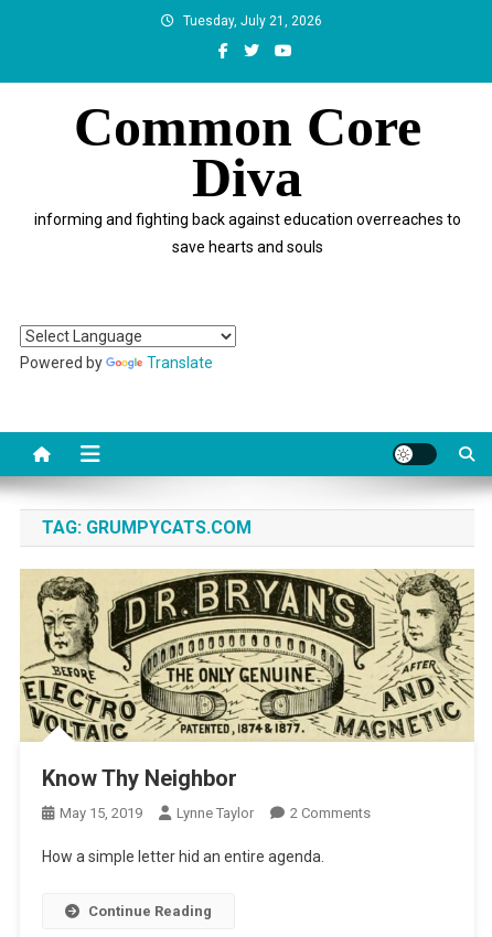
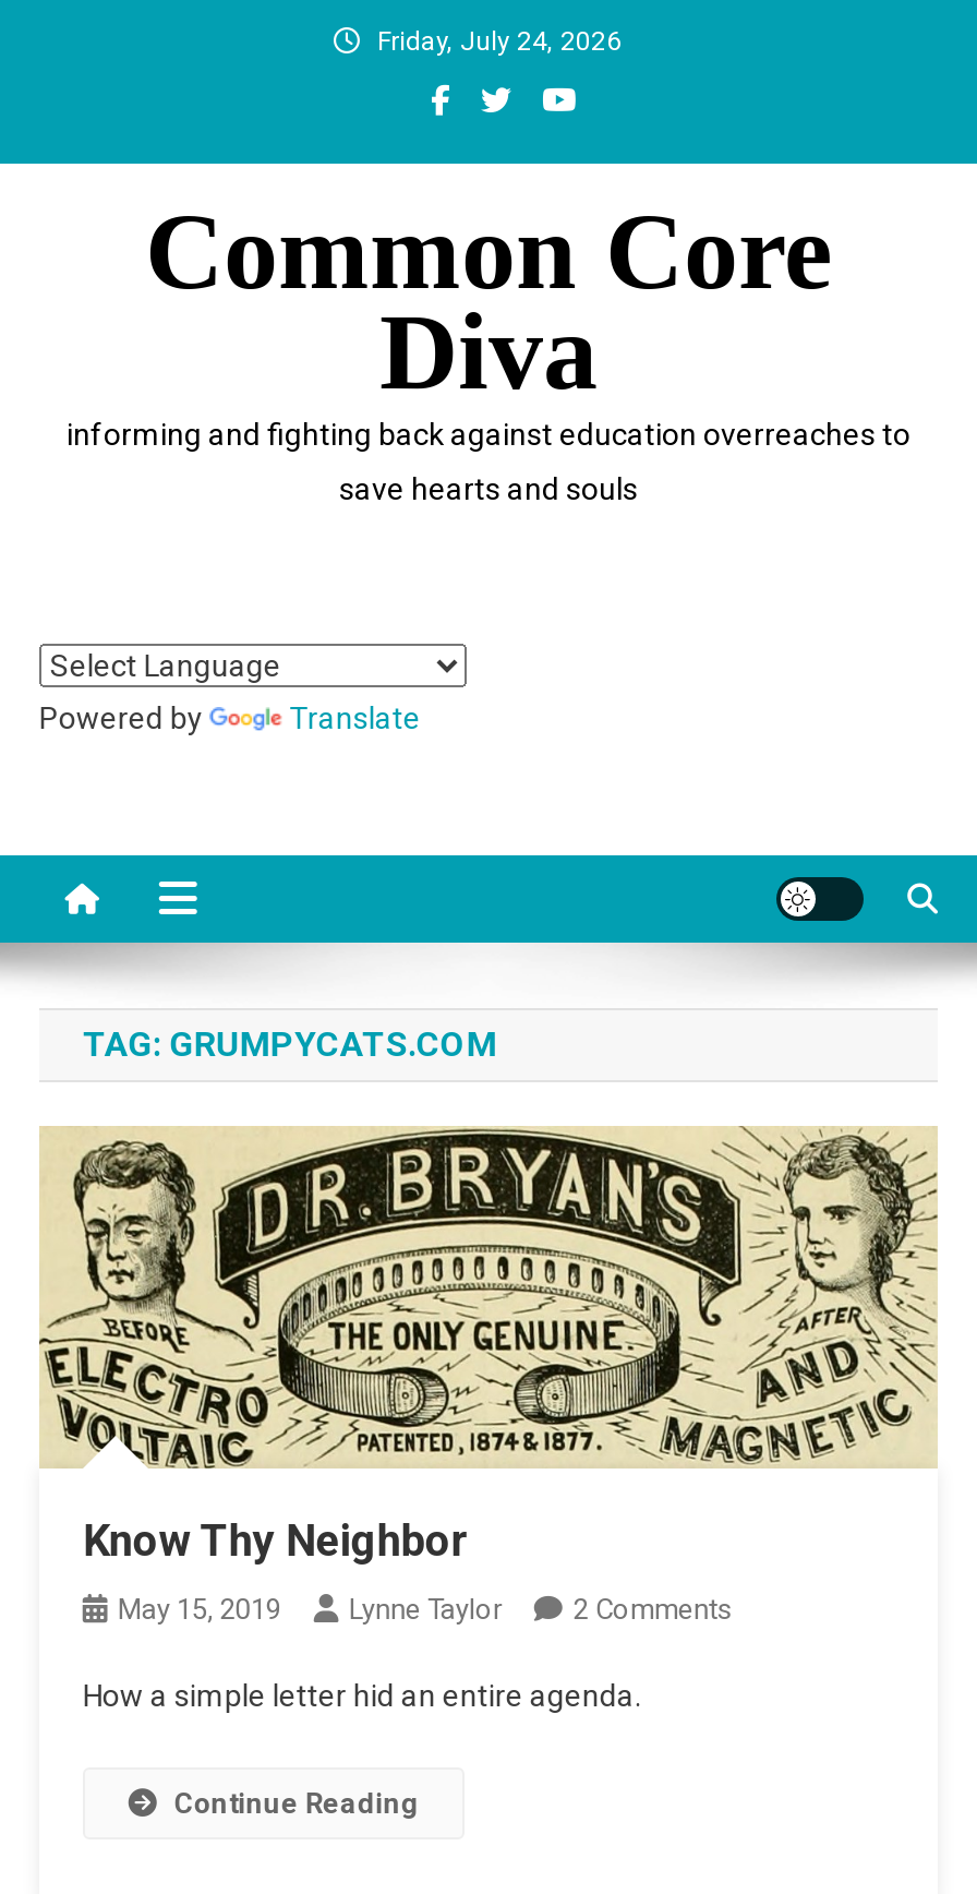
- Tuesday, July 21, 2026
+ Friday, July 24, 2026
